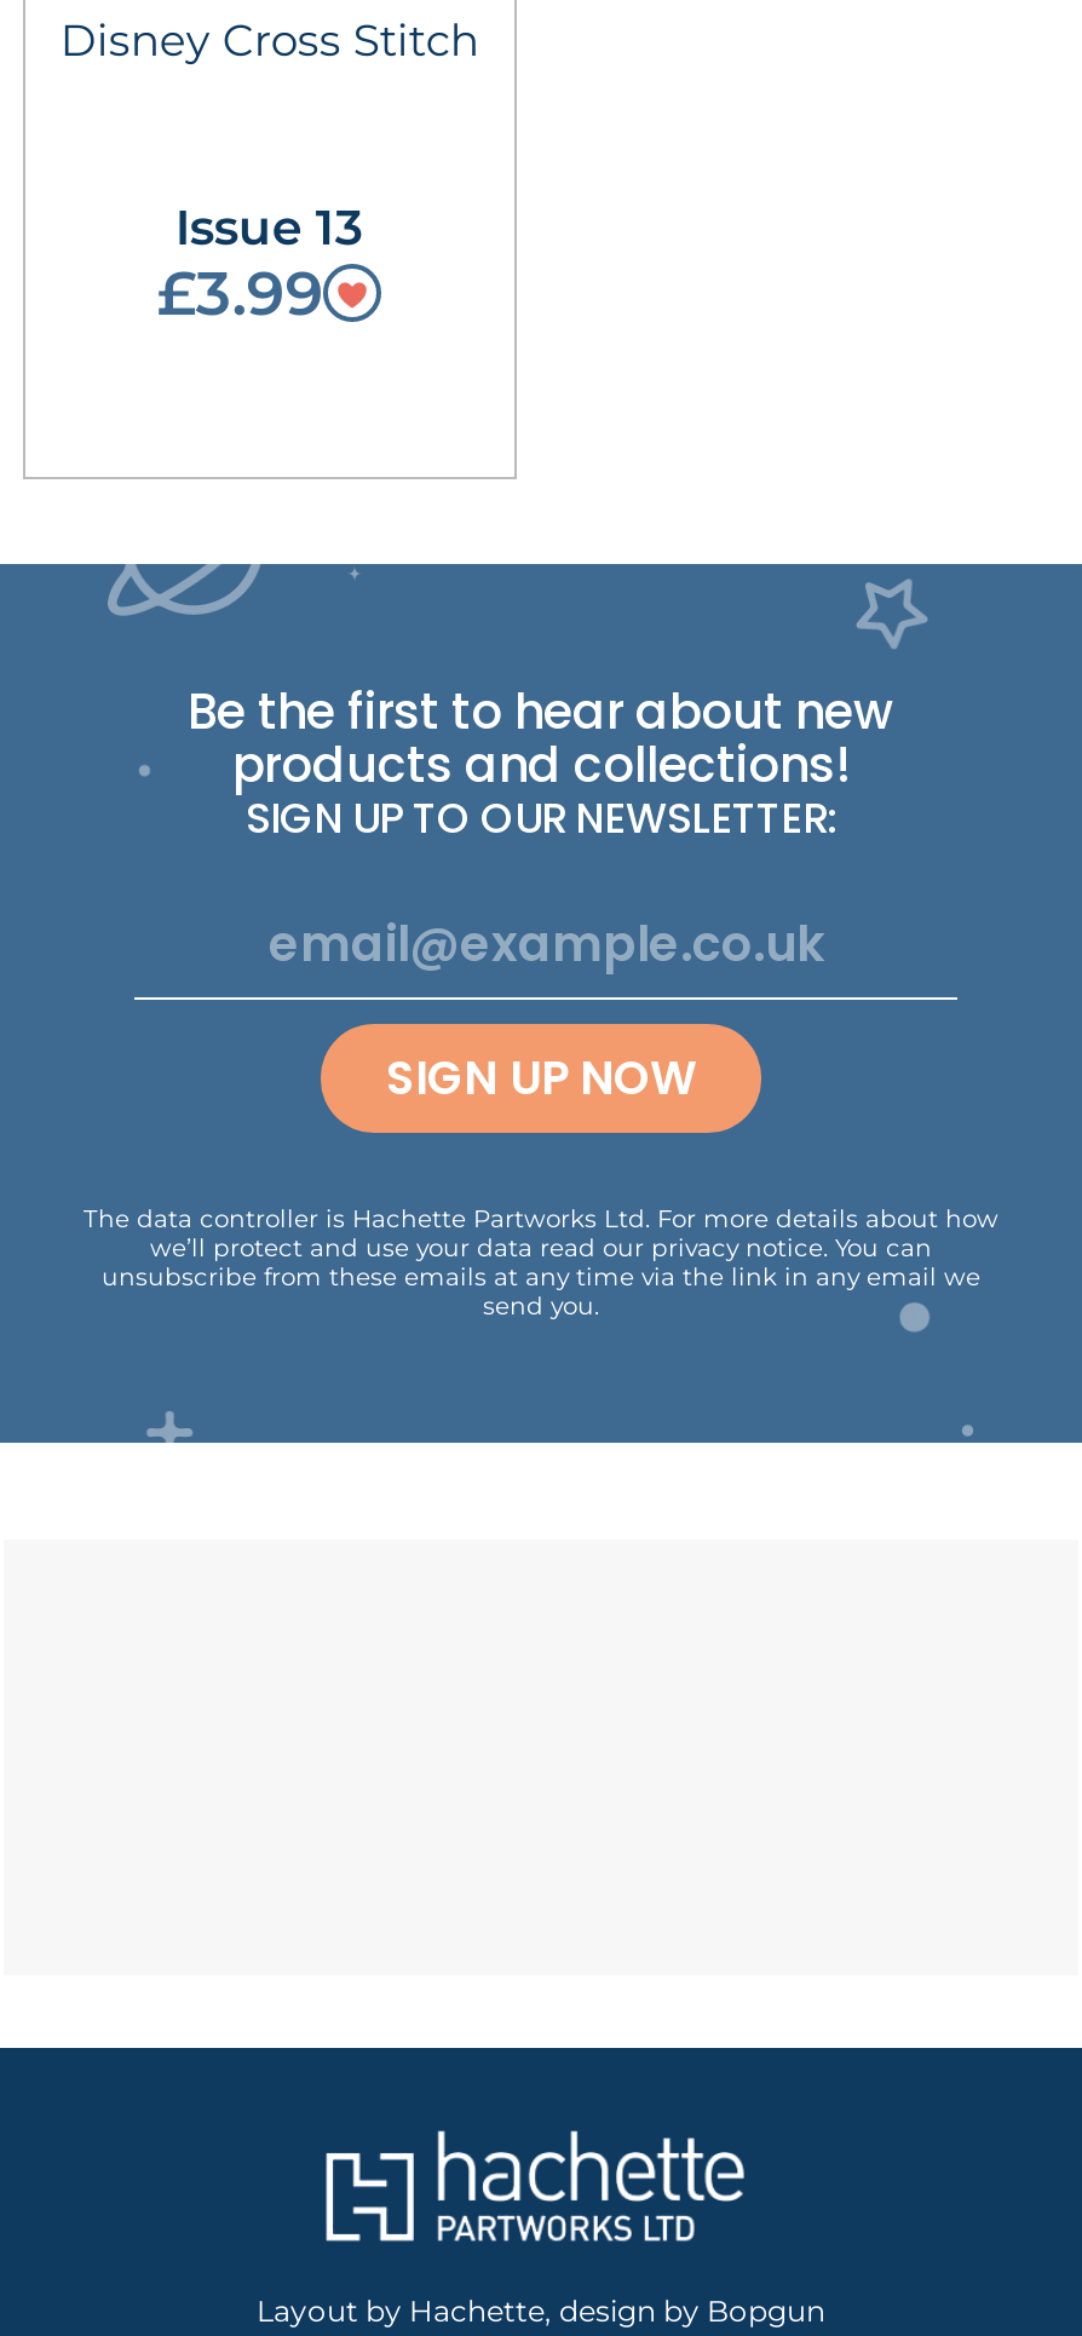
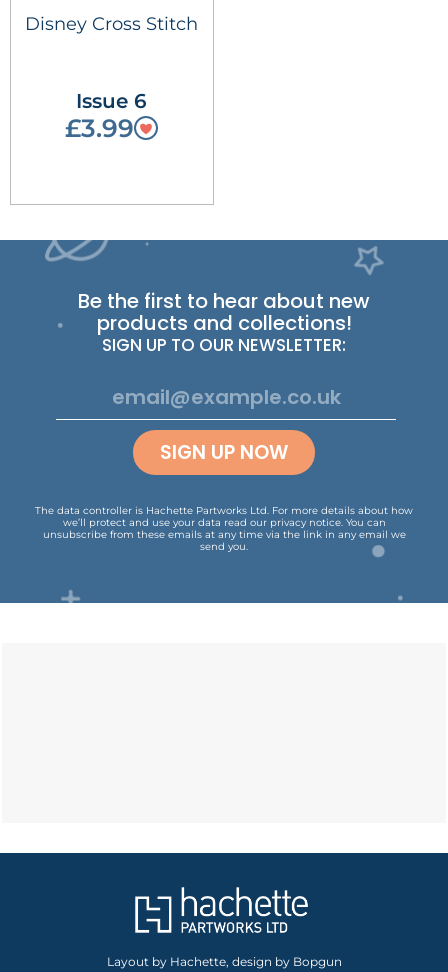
- Issue 13
+ Issue 6
